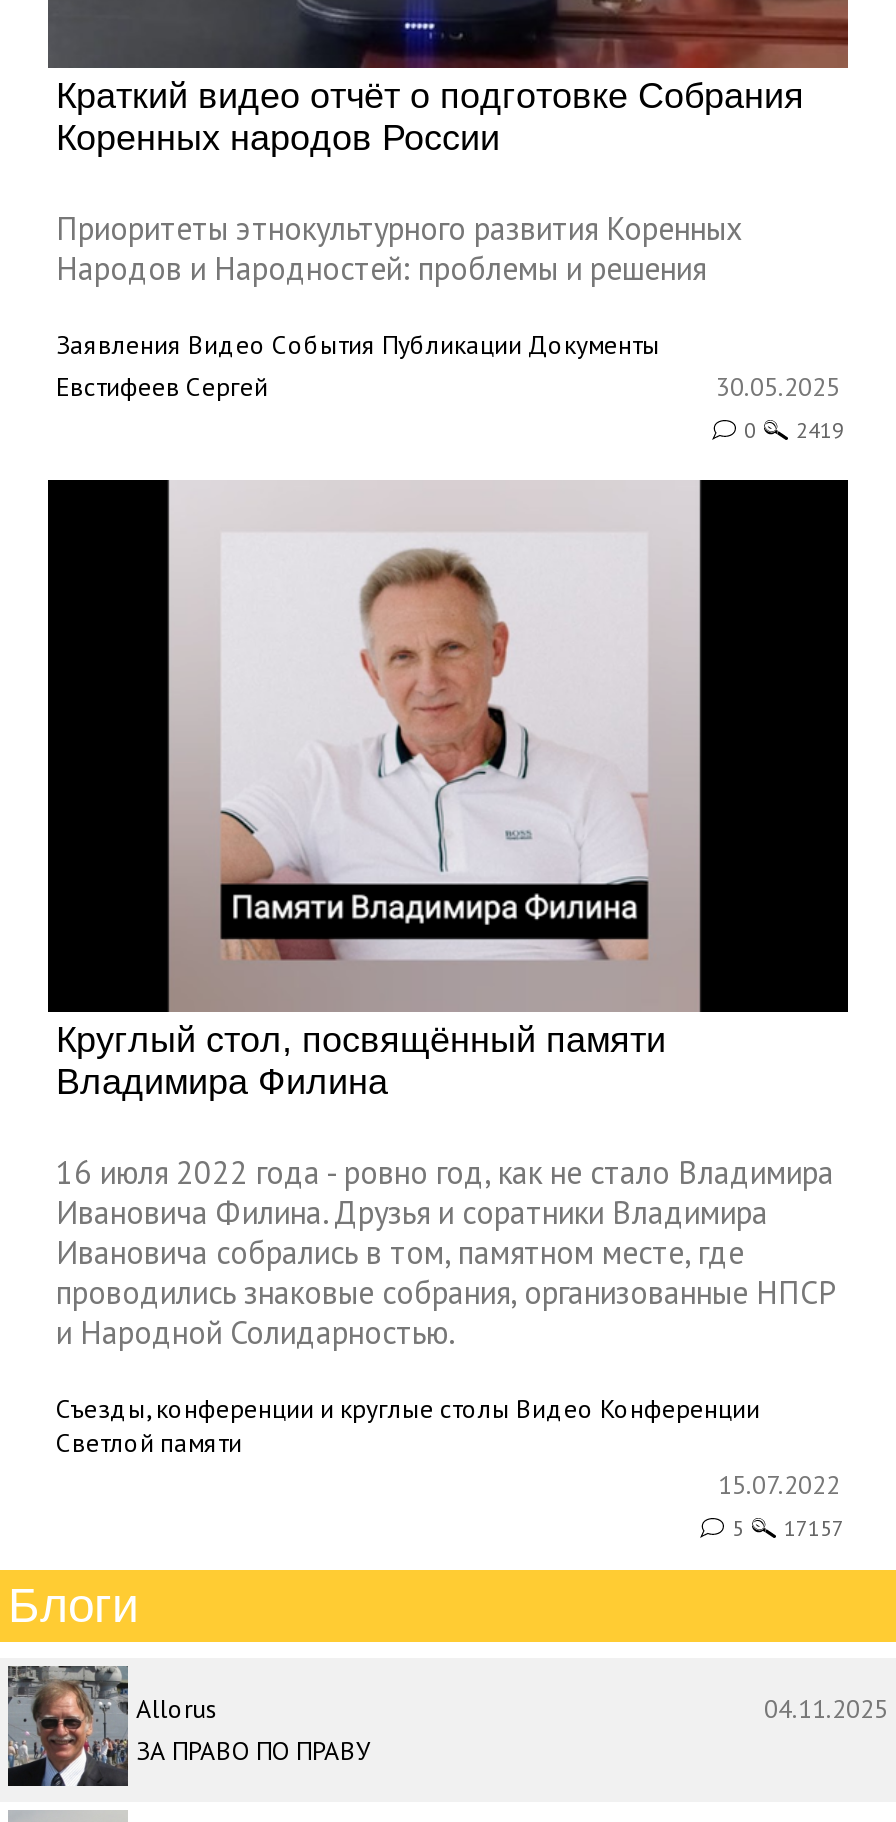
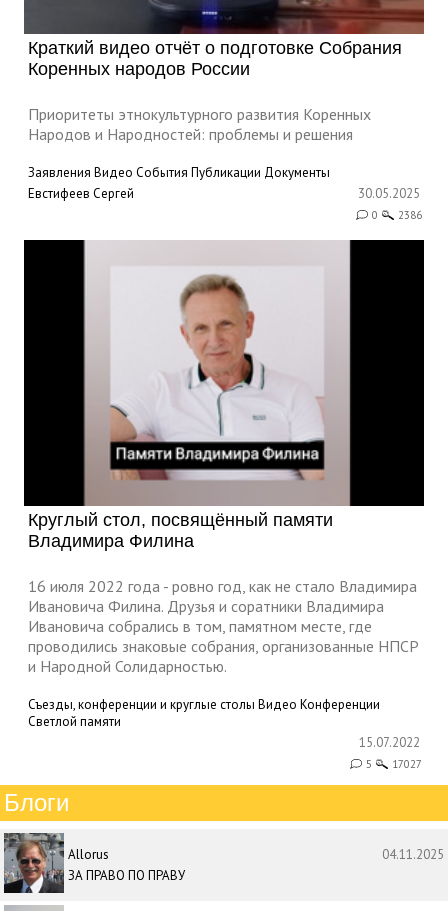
- 0 2419
+ 0 2386

- 5 17157
+ 5 17027
